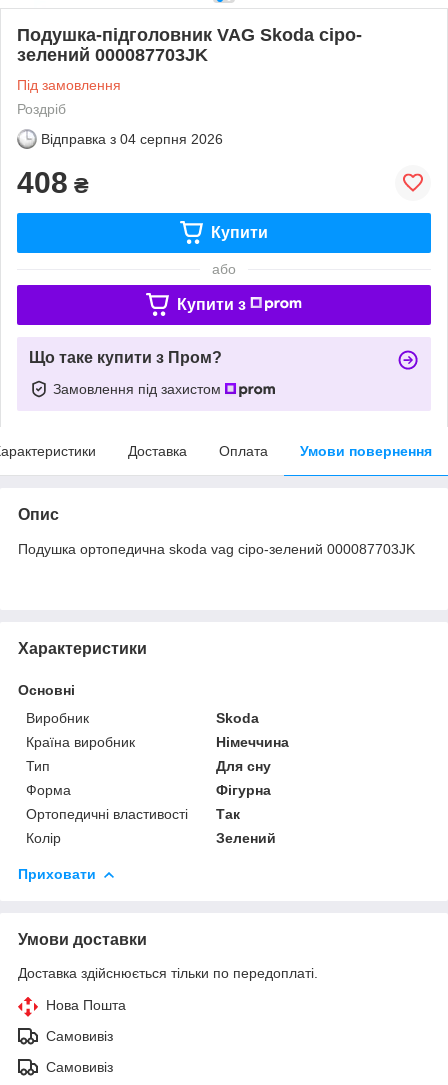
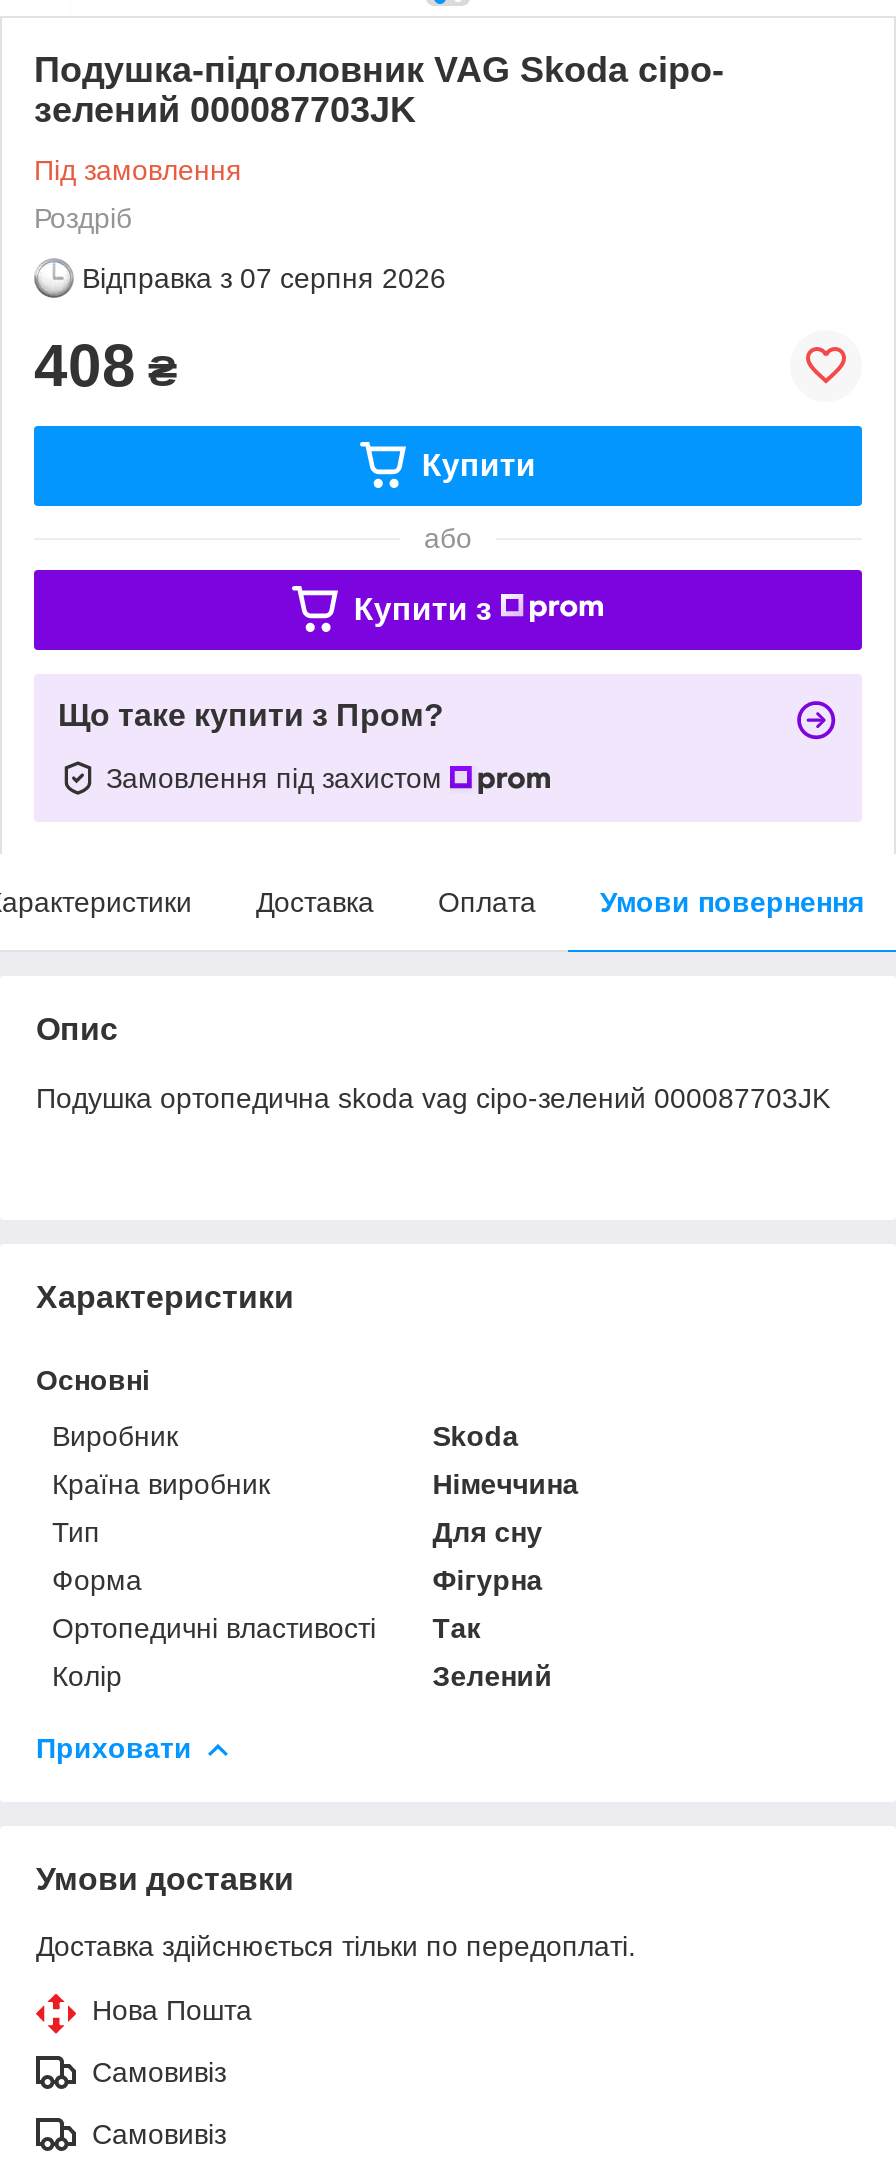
- Відправка з 04 серпня 2026
+ Відправка з 07 серпня 2026
